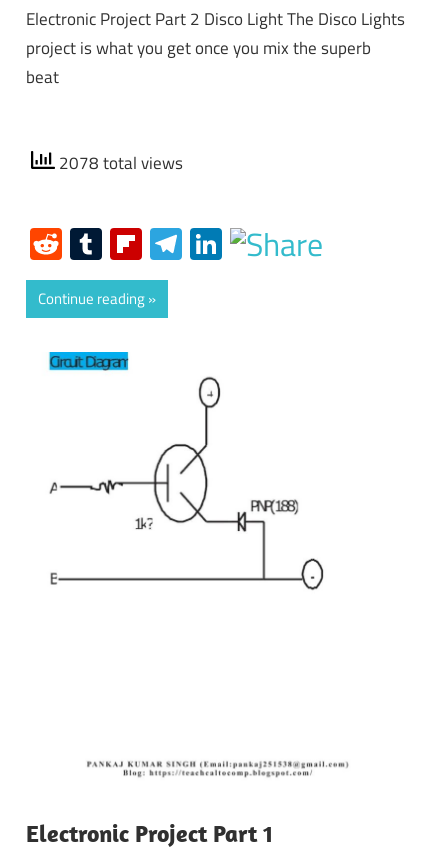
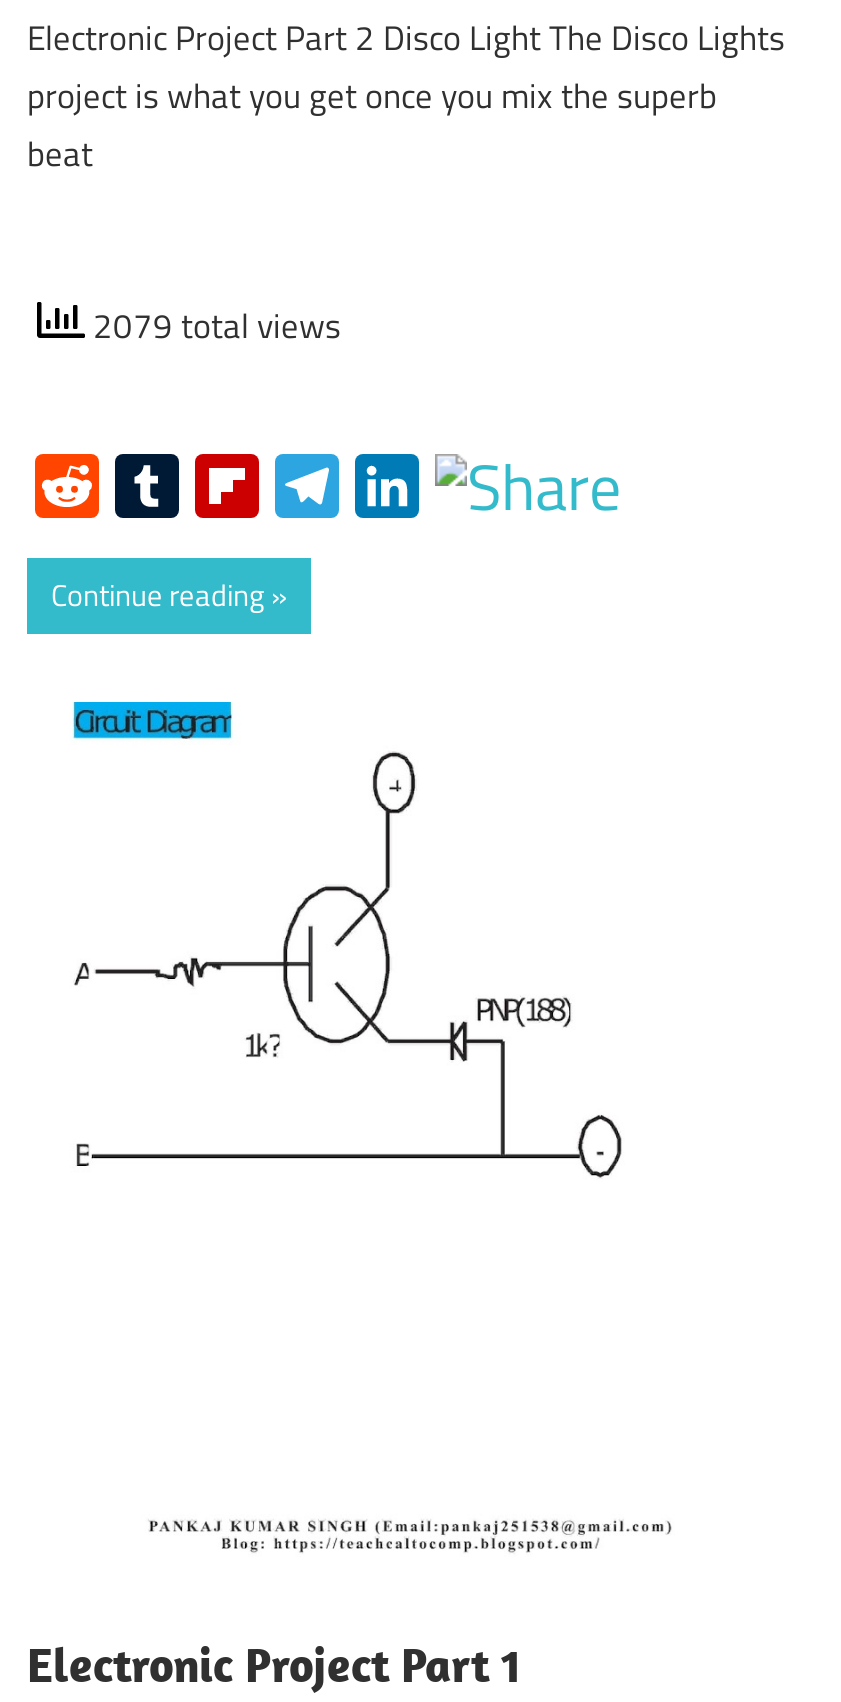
- 2078 total views
+ 2079 total views
